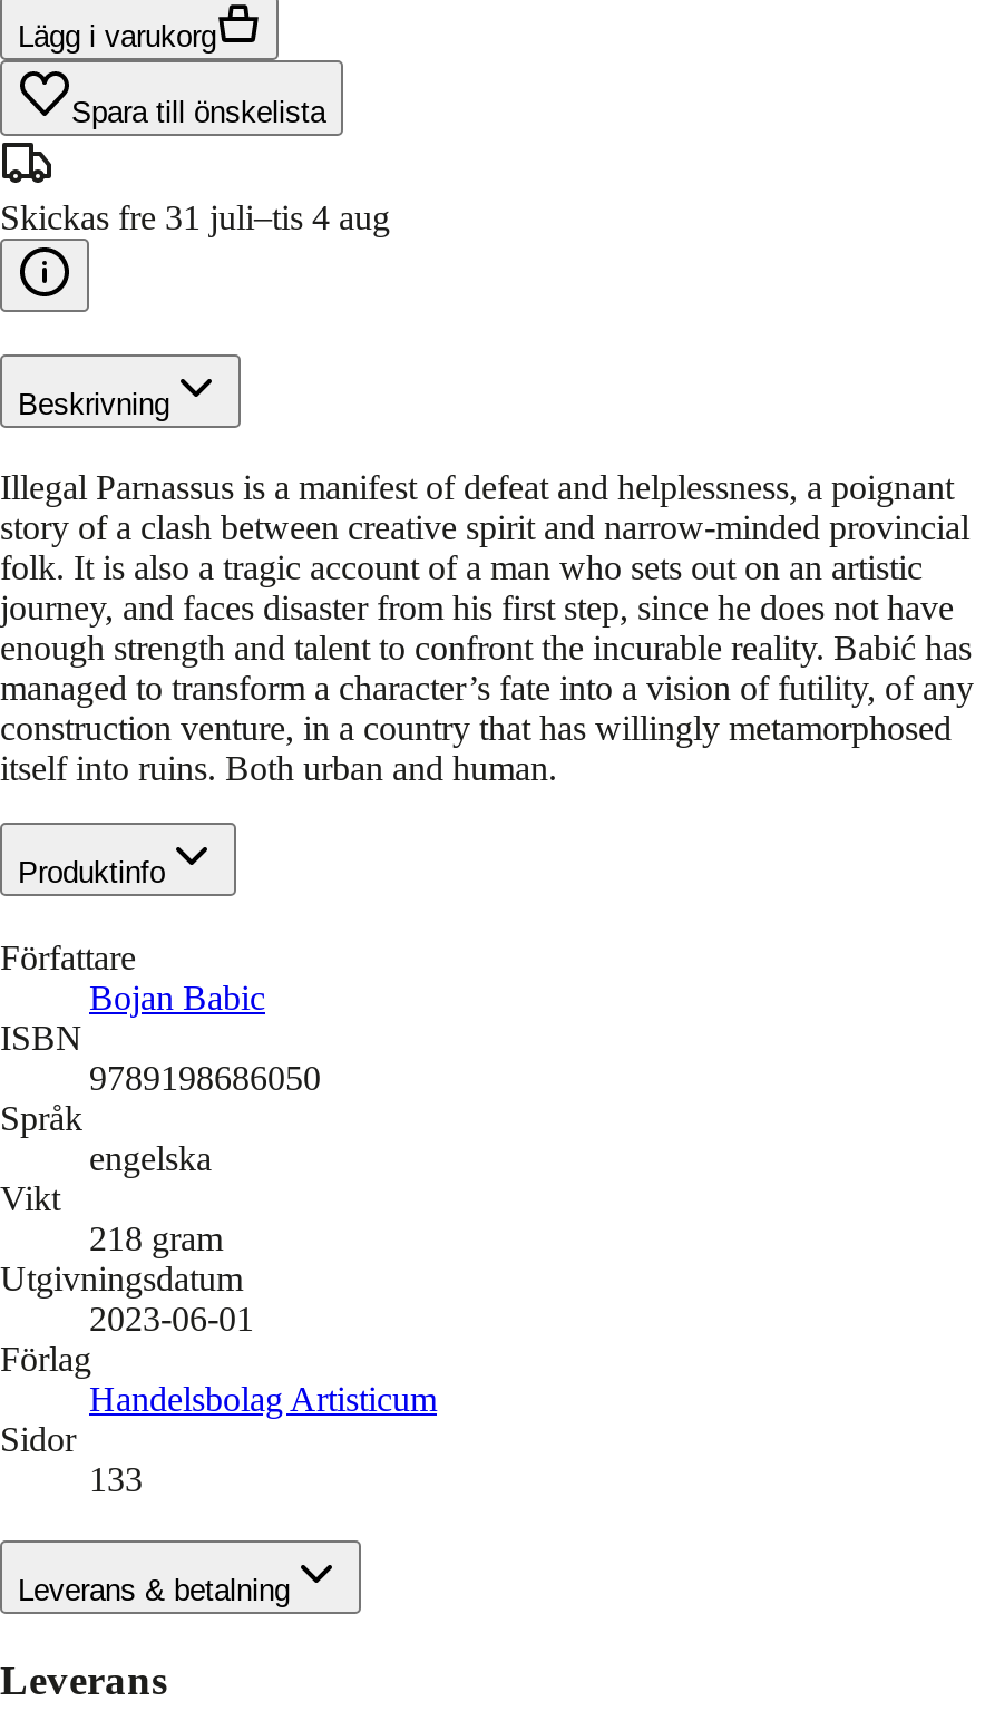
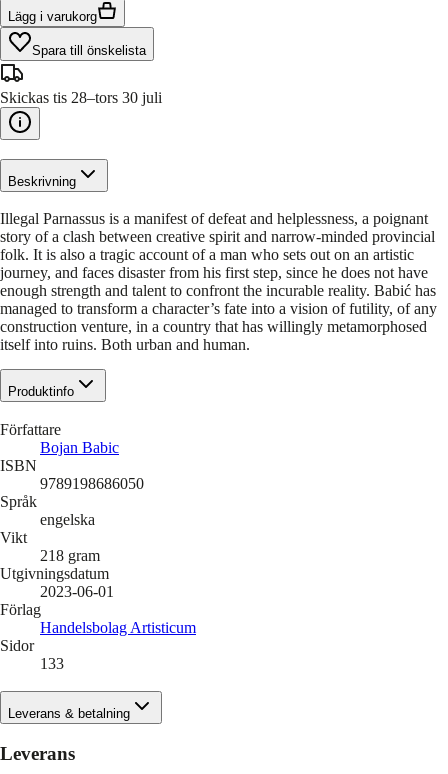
- Skickas fre 31 juli–tis 4 aug
+ Skickas tis 28–tors 30 juli
